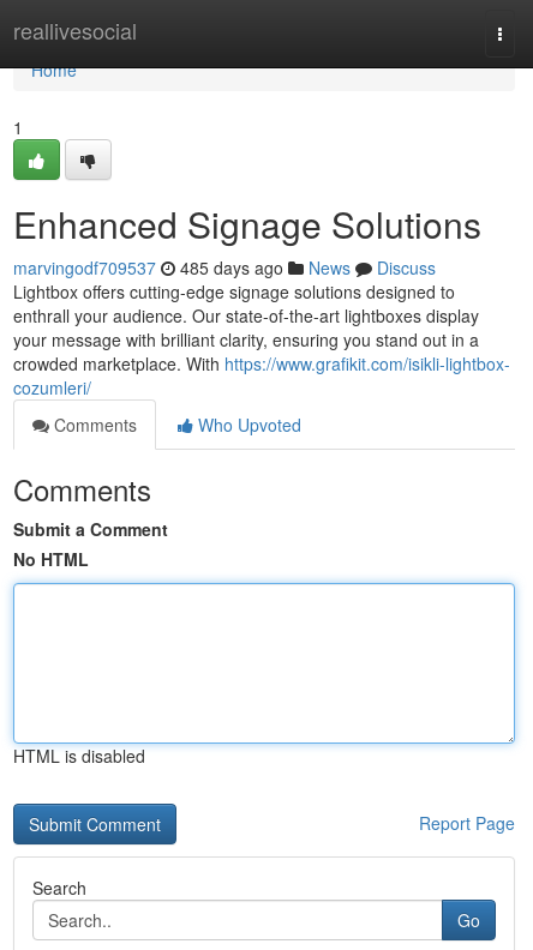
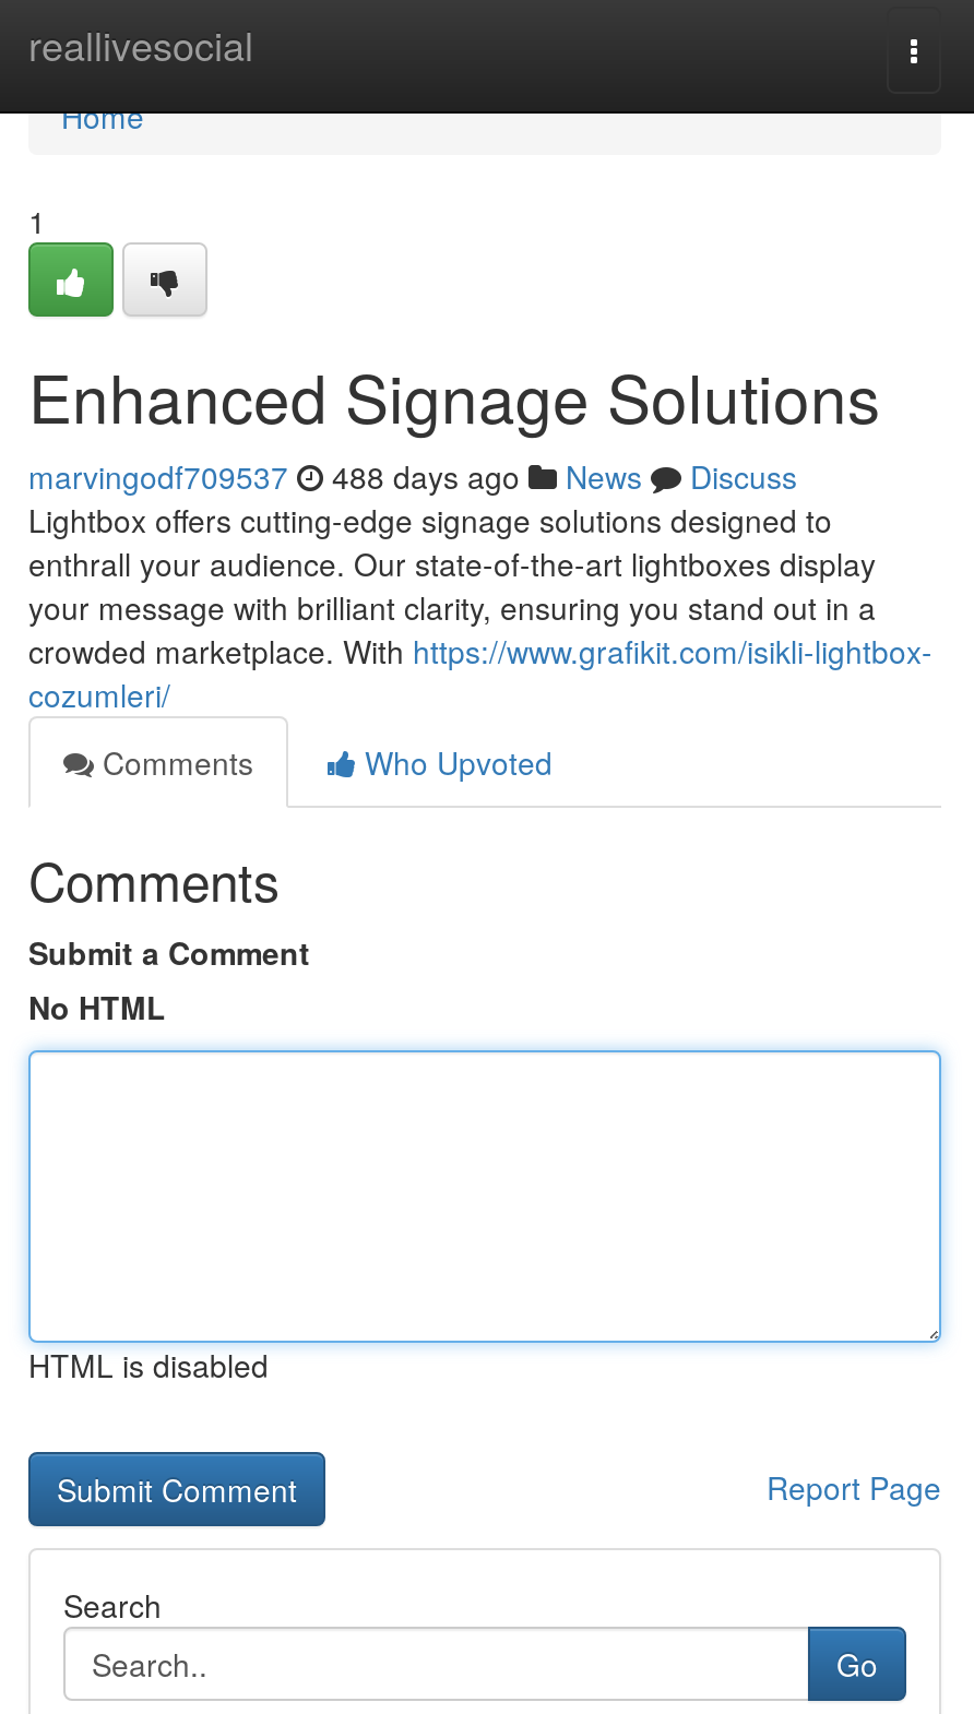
- marvingodf709537 485 days ago News Discuss
+ marvingodf709537 488 days ago News Discuss
